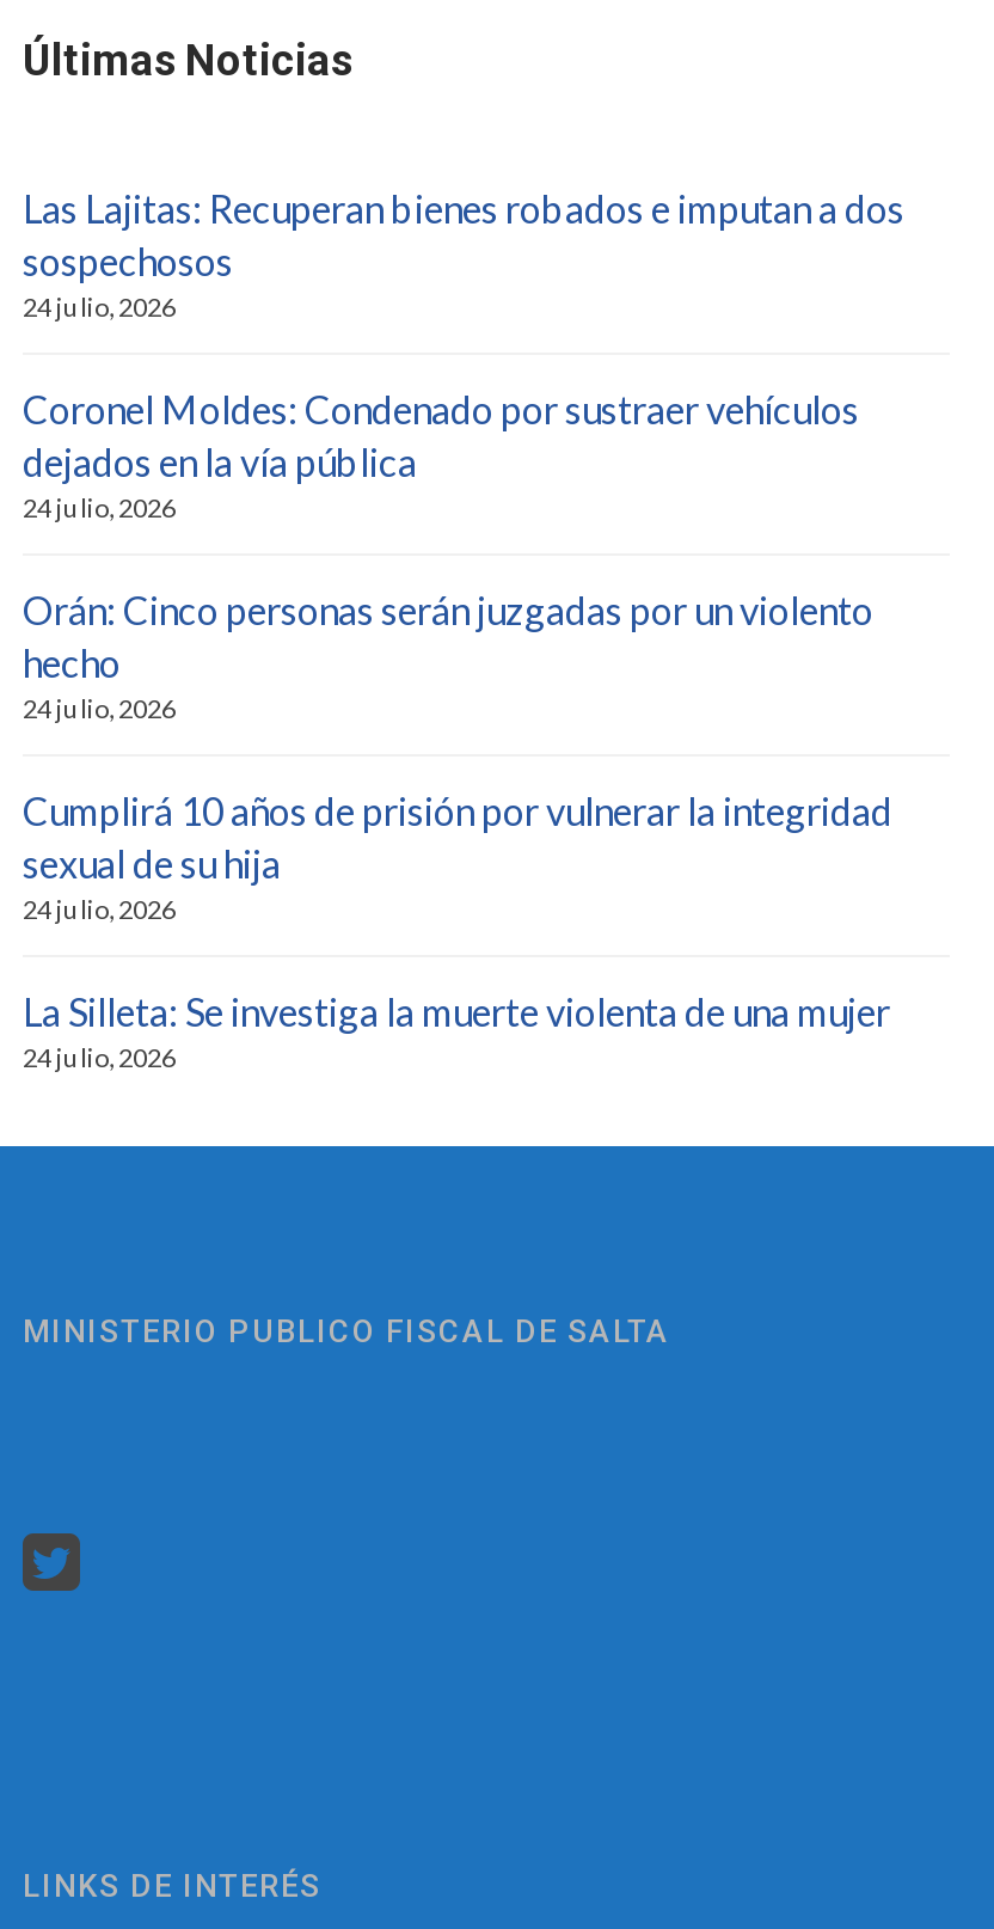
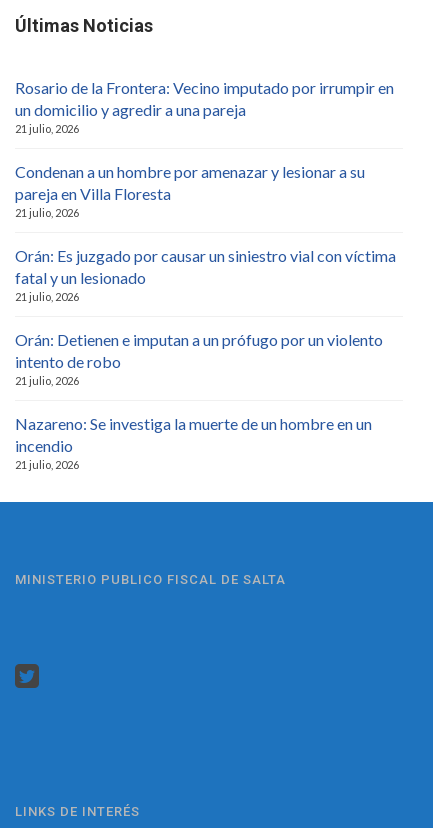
- Las Lajitas: Recuperan bienes robados e imputan a dos
- sospechosos
- 24 julio, 2026
+ Rosario de la Frontera: Vecino imputado por irrumpir en
+ un domicilio y agredir a una pareja
+ 21 julio, 2026

- Coronel Moldes: Condenado por sustraer vehículos
- dejados en la vía pública
- 24 julio, 2026
+ Condenan a un hombre por amenazar y lesionar a su
+ pareja en Villa Floresta
+ 21 julio, 2026

- Orán: Cinco personas serán juzgadas por un violento
- hecho
- 24 julio, 2026
+ Orán: Es juzgado por causar un siniestro vial con víctima
+ fatal y un lesionado
+ 21 julio, 2026

- Cumplirá 10 años de prisión por vulnerar la integridad
- sexual de su hija
- 24 julio, 2026
+ Orán: Detienen e imputan a un prófugo por un violento
+ intento de robo
+ 21 julio, 2026

- La Silleta: Se investiga la muerte violenta de una mujer
- 24 julio, 2026
+ Nazareno: Se investiga la muerte de un hombre en un
+ incendio
+ 21 julio, 2026
